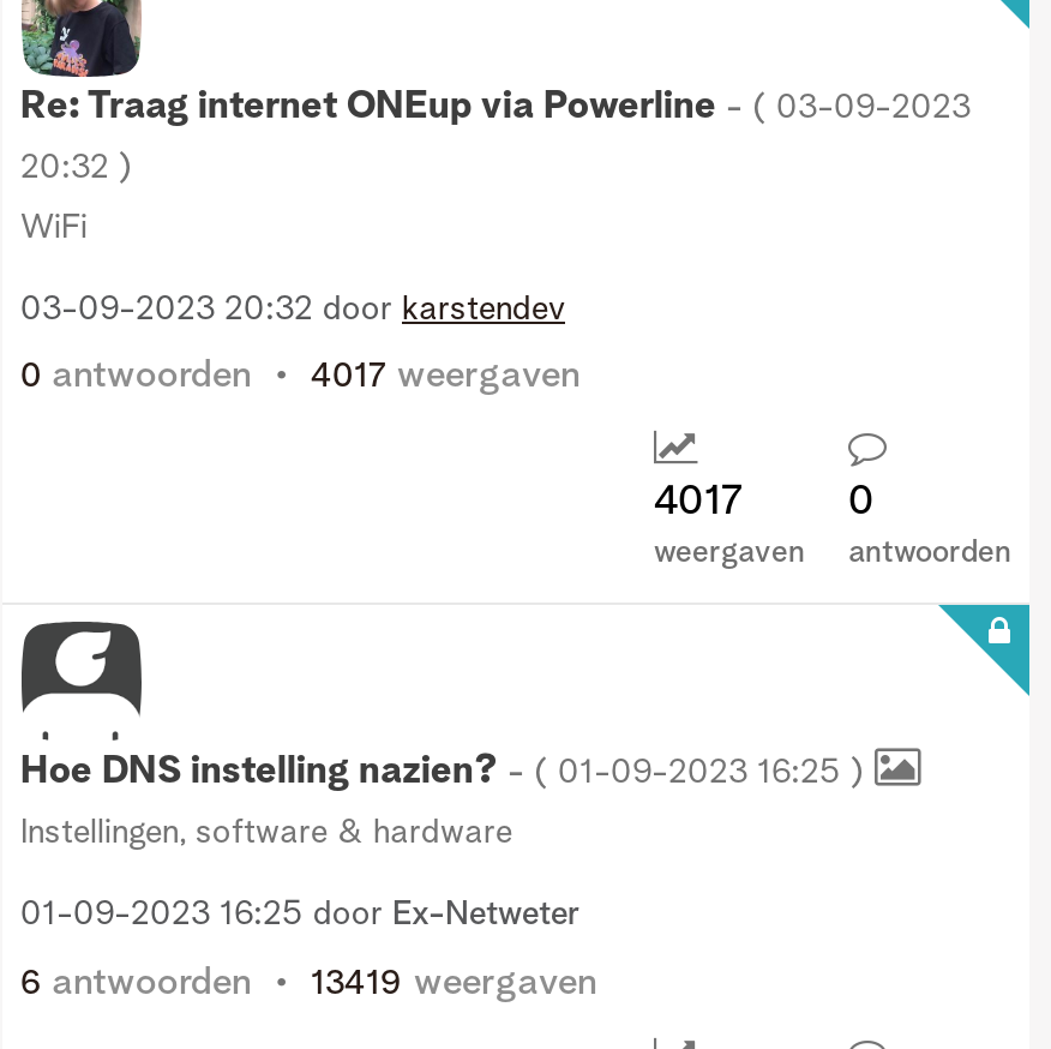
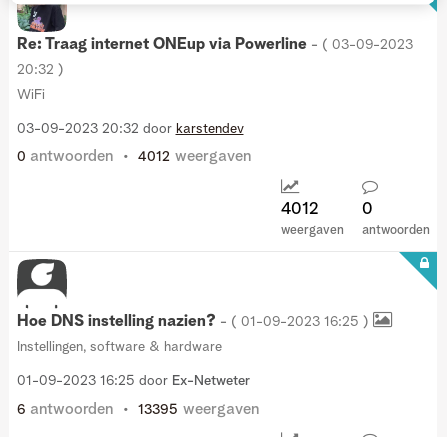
- 0 antwoorden 4017 weergaven
+ 0 antwoorden 4012 weergaven

- 4017
+ 4012

- 6 antwoorden 13419 weergaven
+ 6 antwoorden 13395 weergaven
